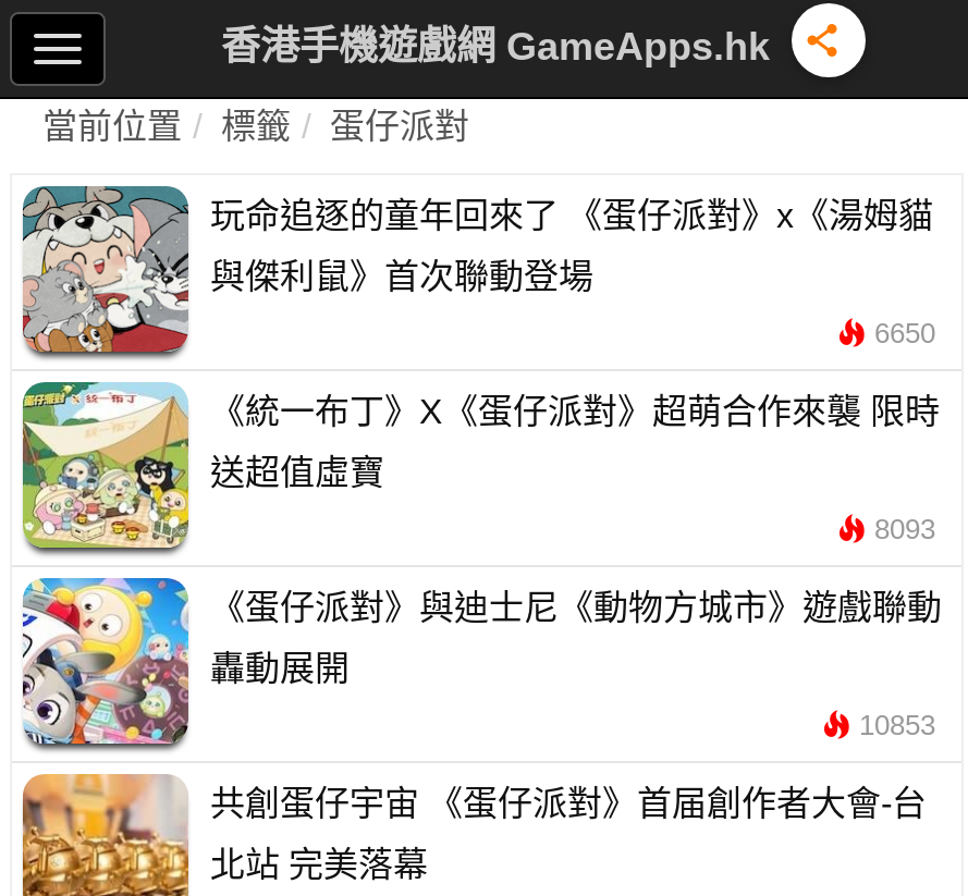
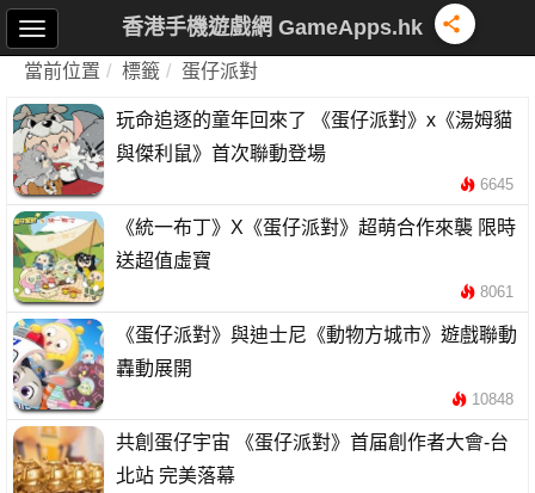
- 6650
+ 6645

- 8093
+ 8061

- 10853
+ 10848
